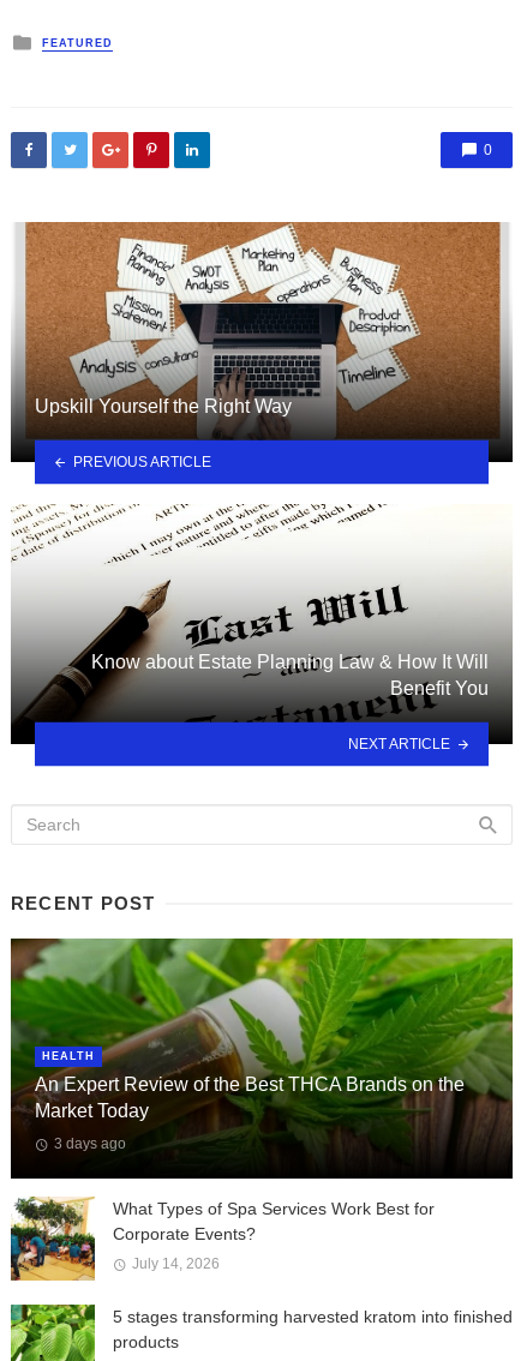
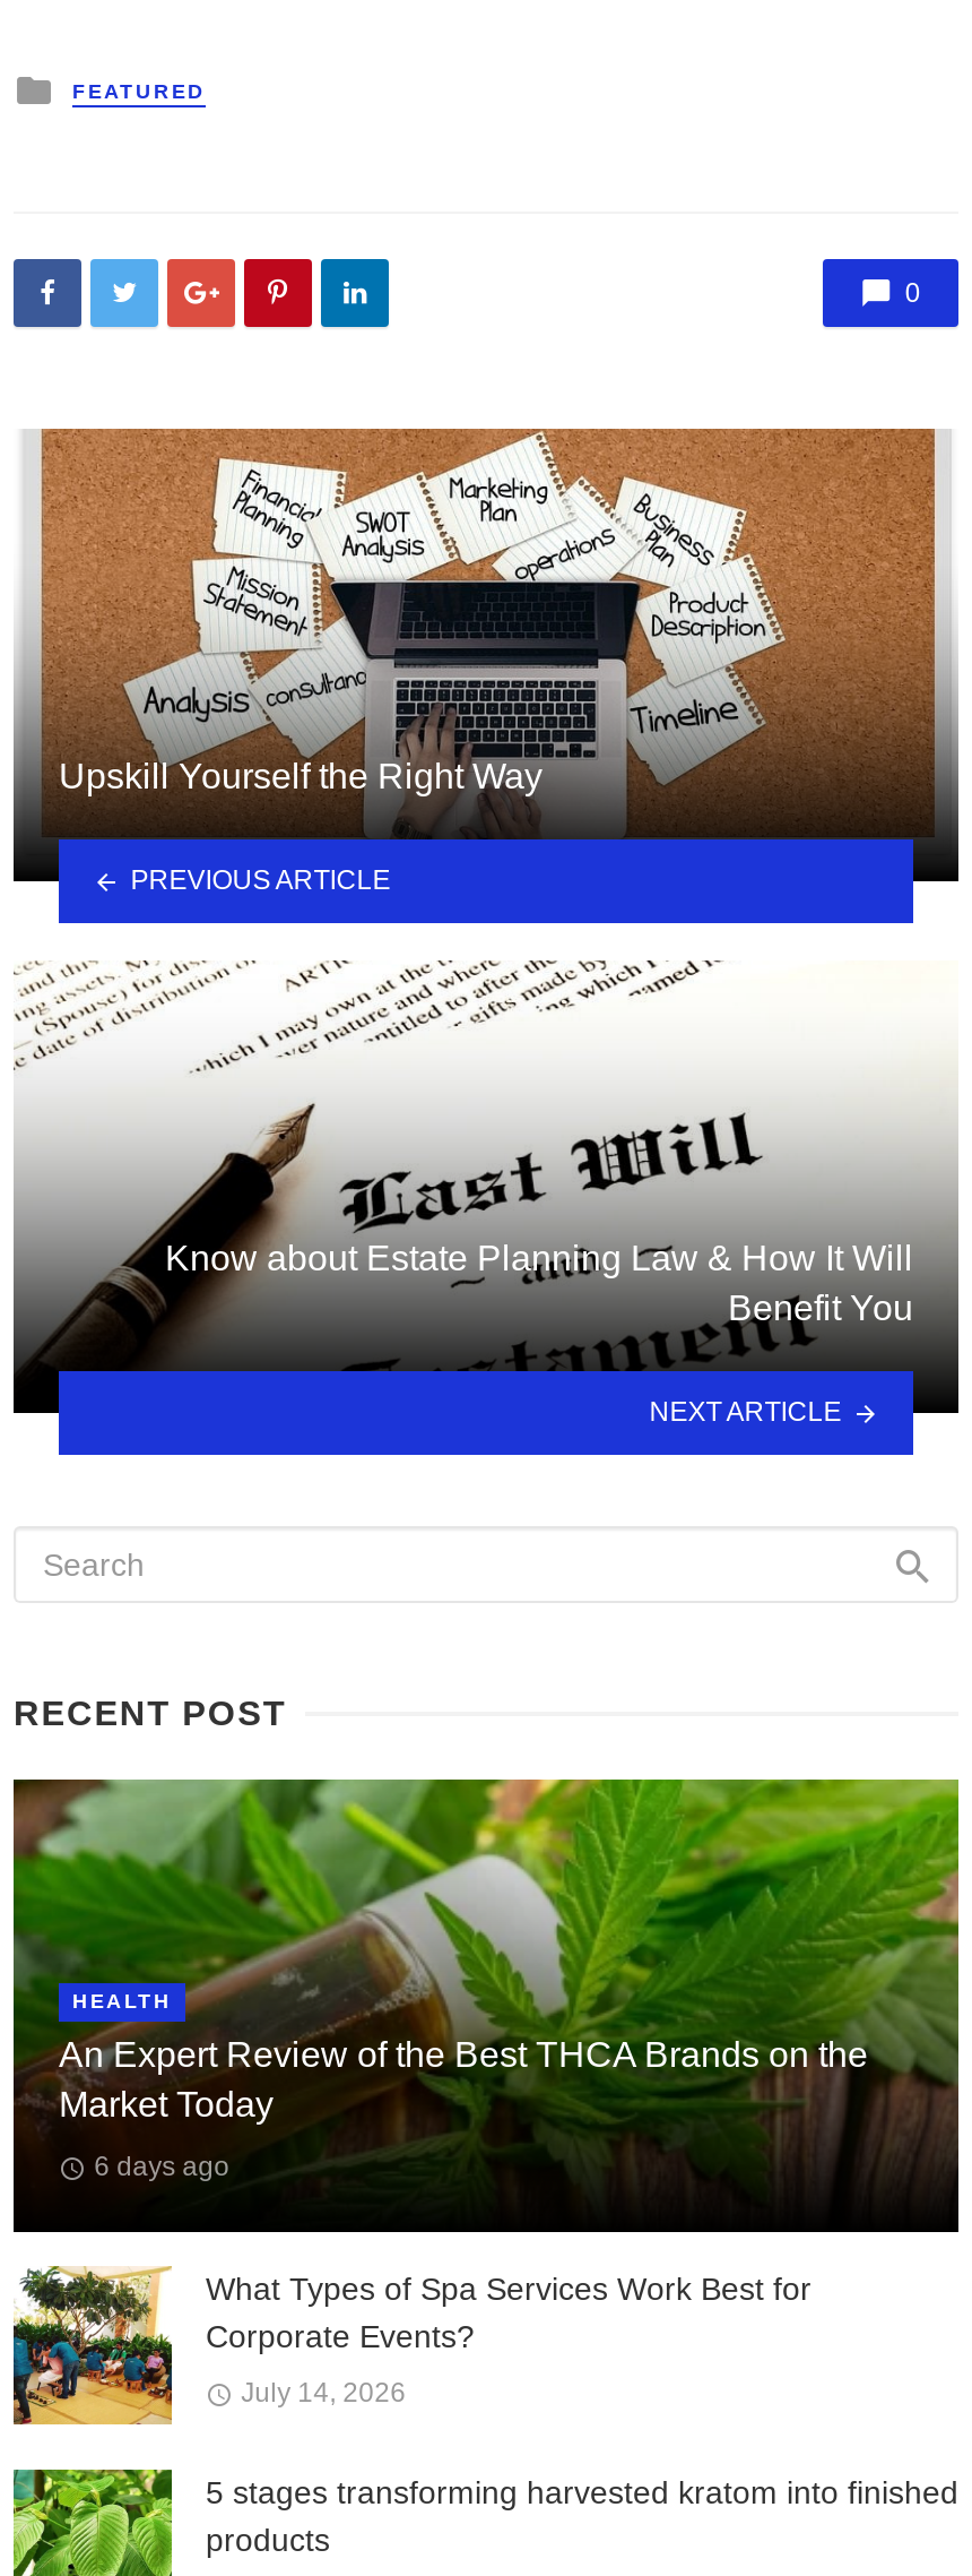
- 3 days ago
+ 6 days ago
